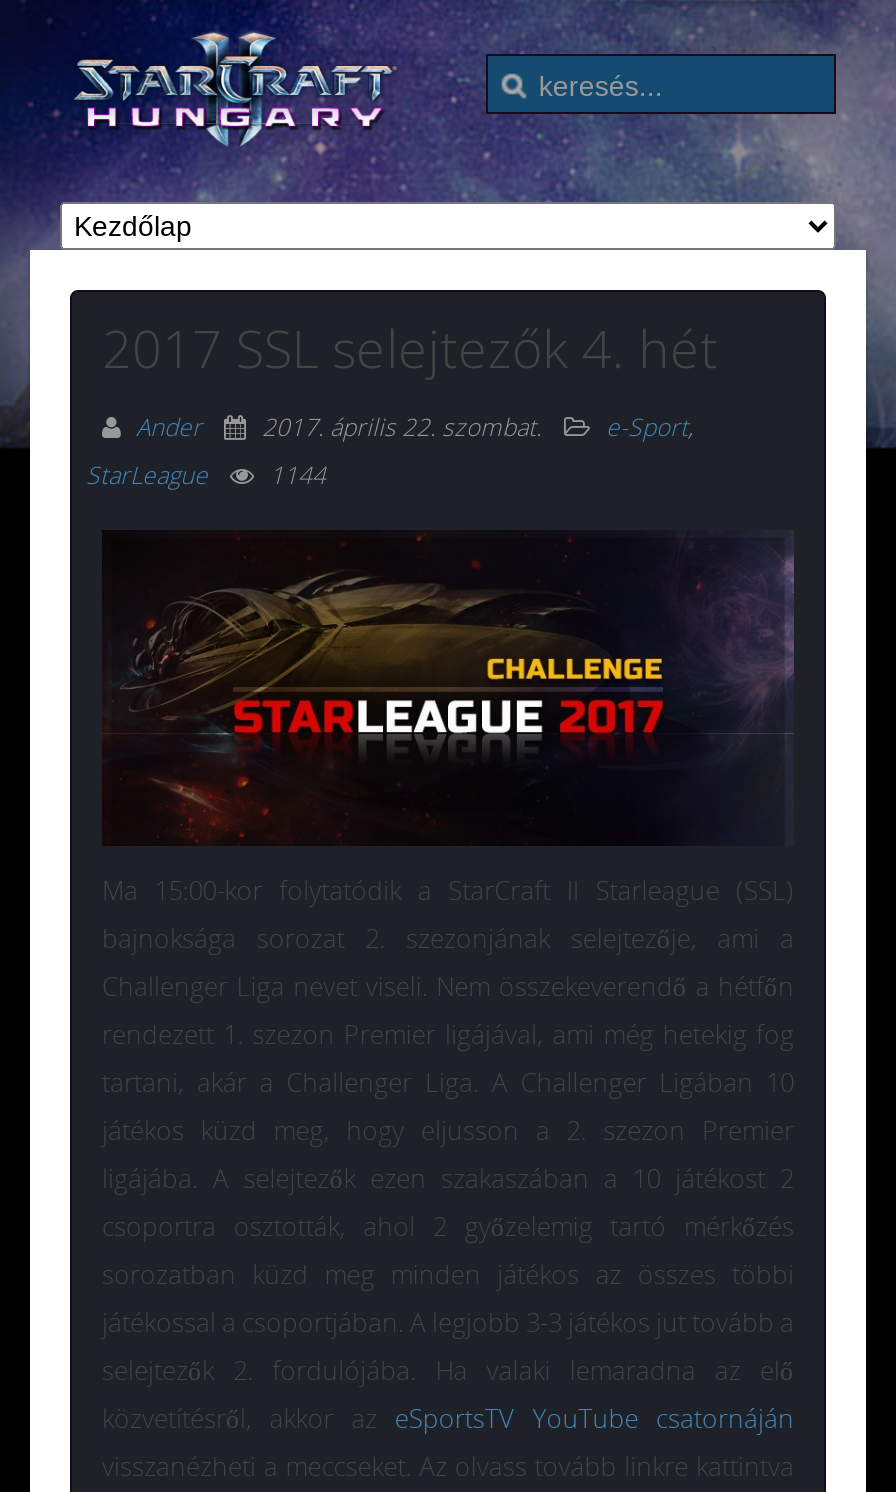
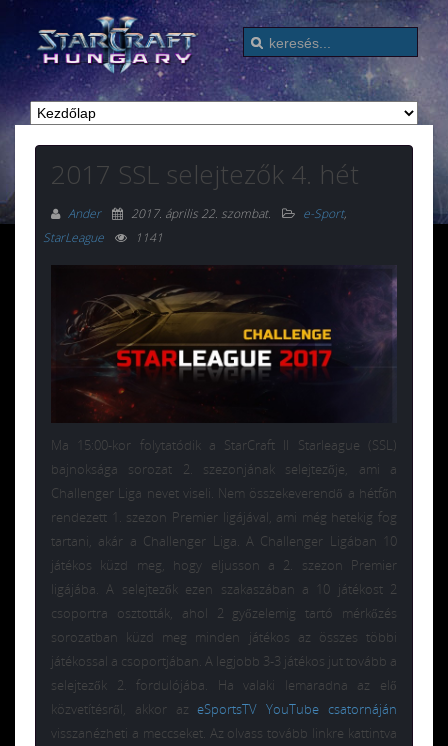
- StarLeague 1144
+ StarLeague 1141
